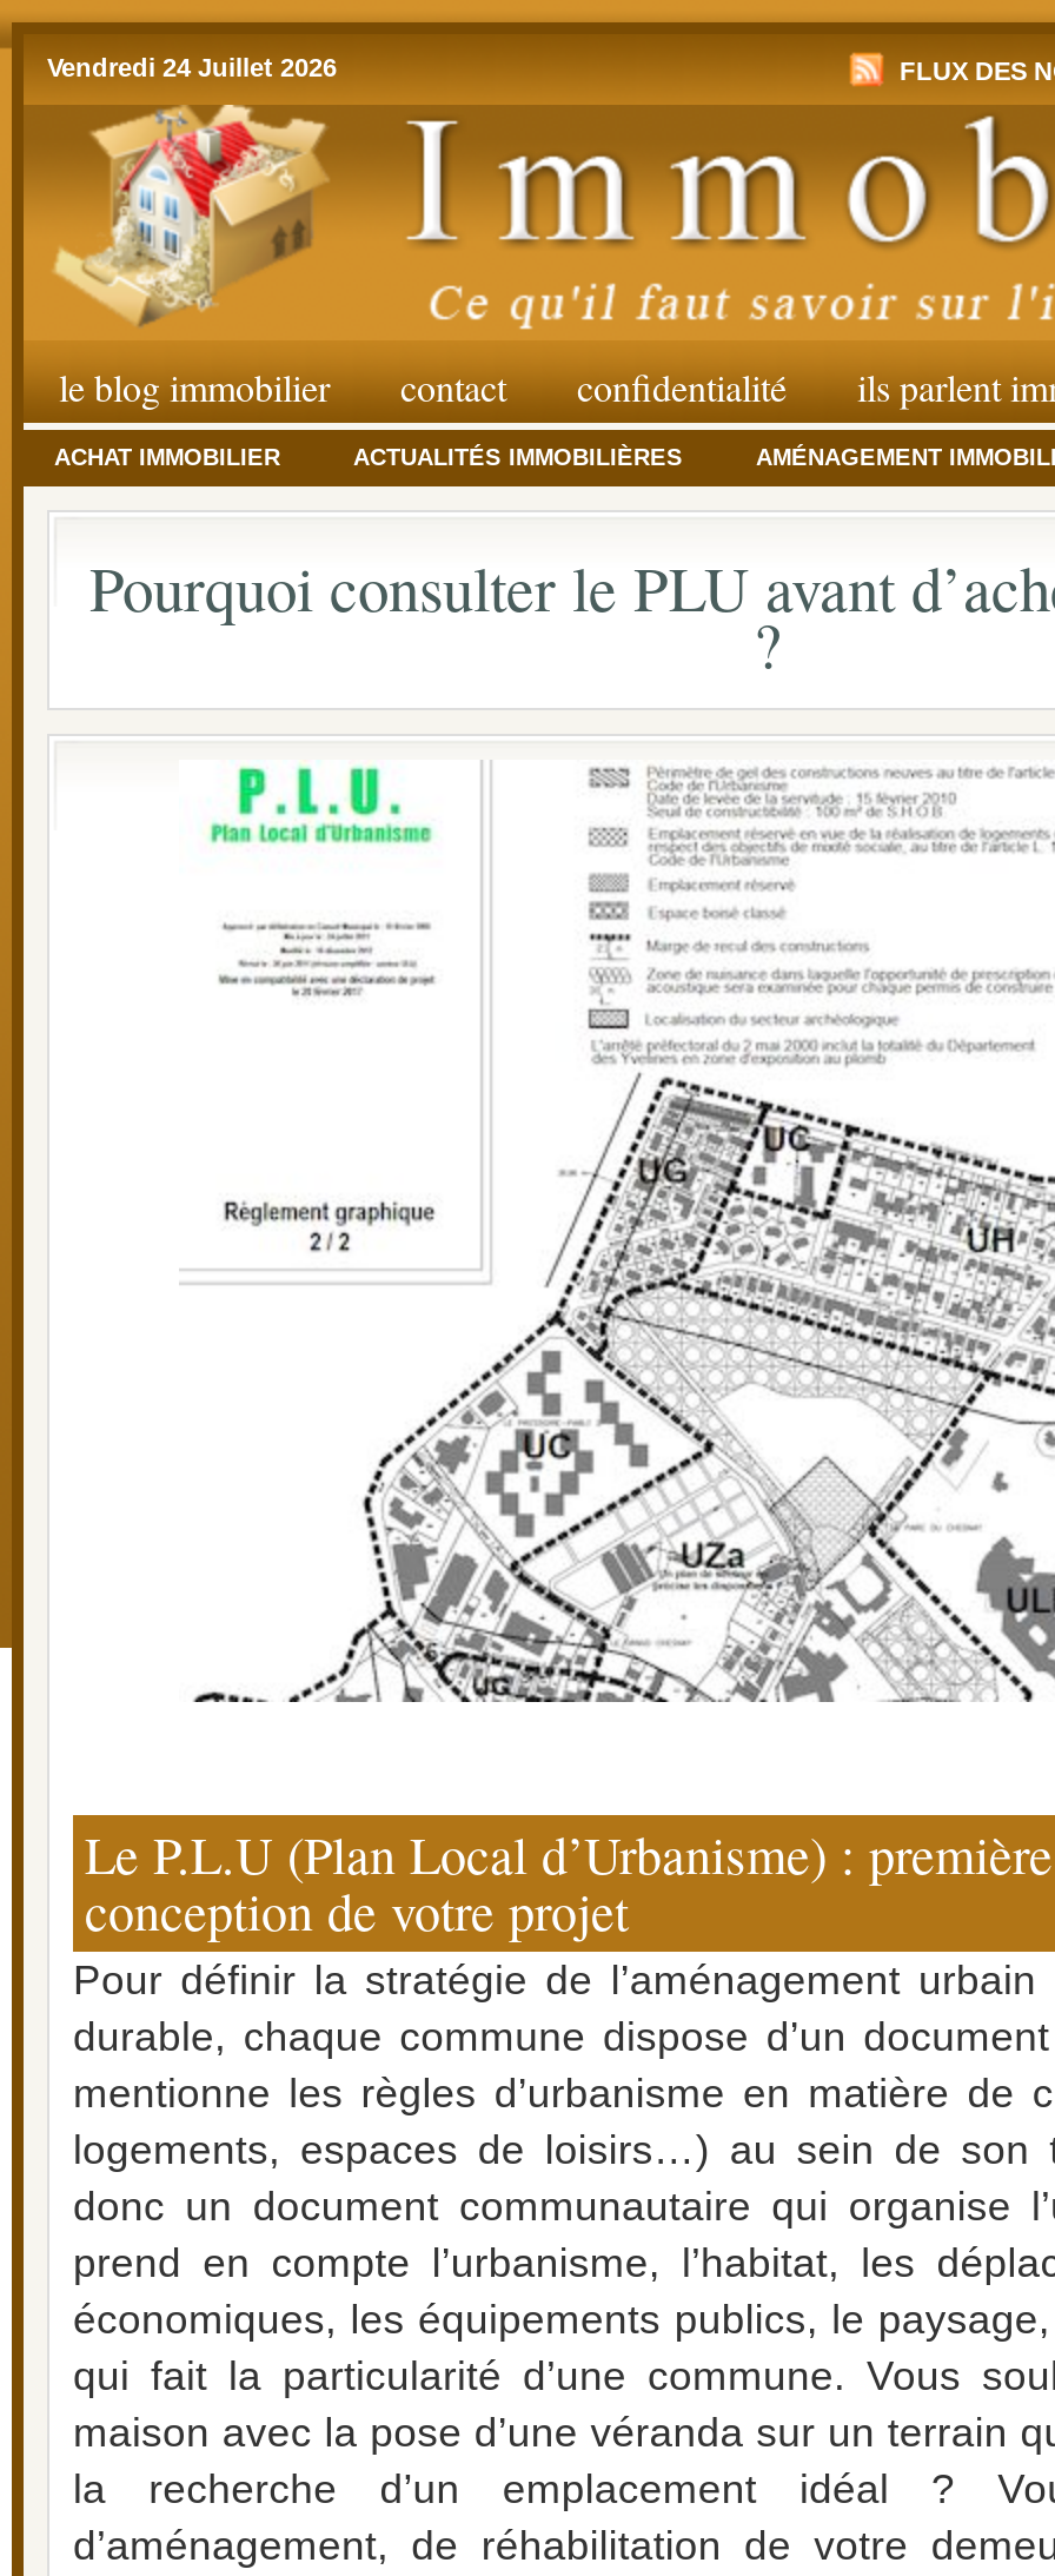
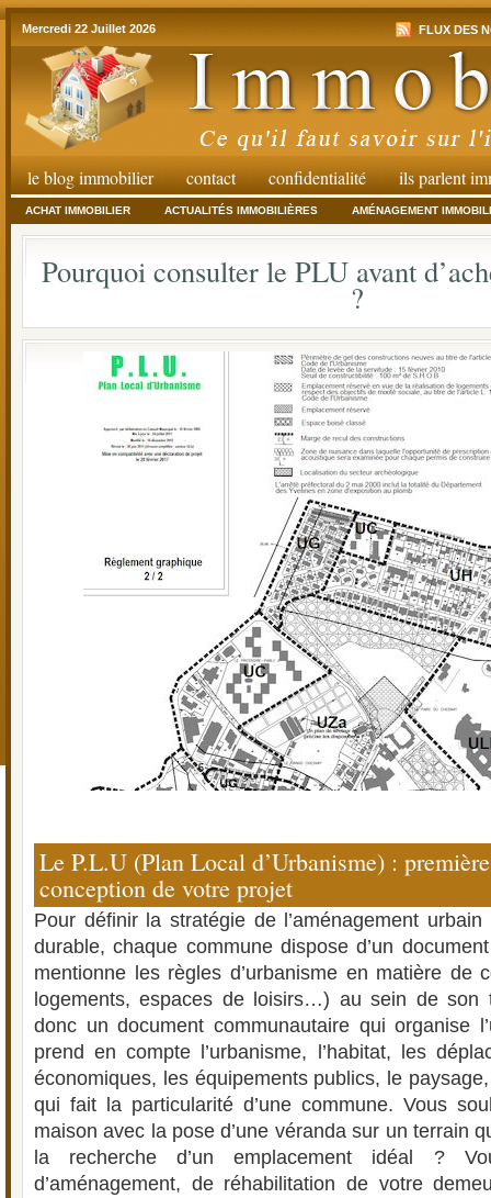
- Vendredi 24 Juillet 2026
+ Mercredi 22 Juillet 2026
